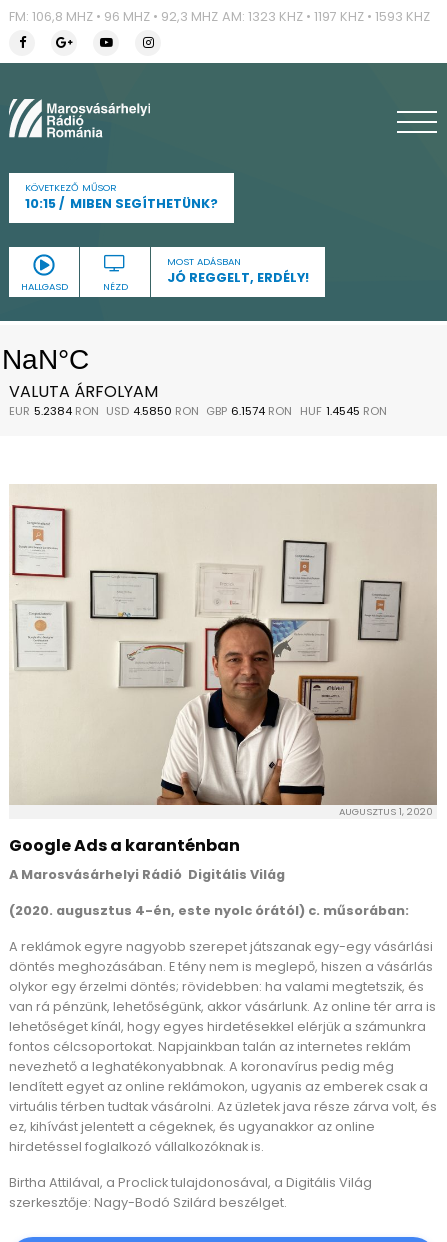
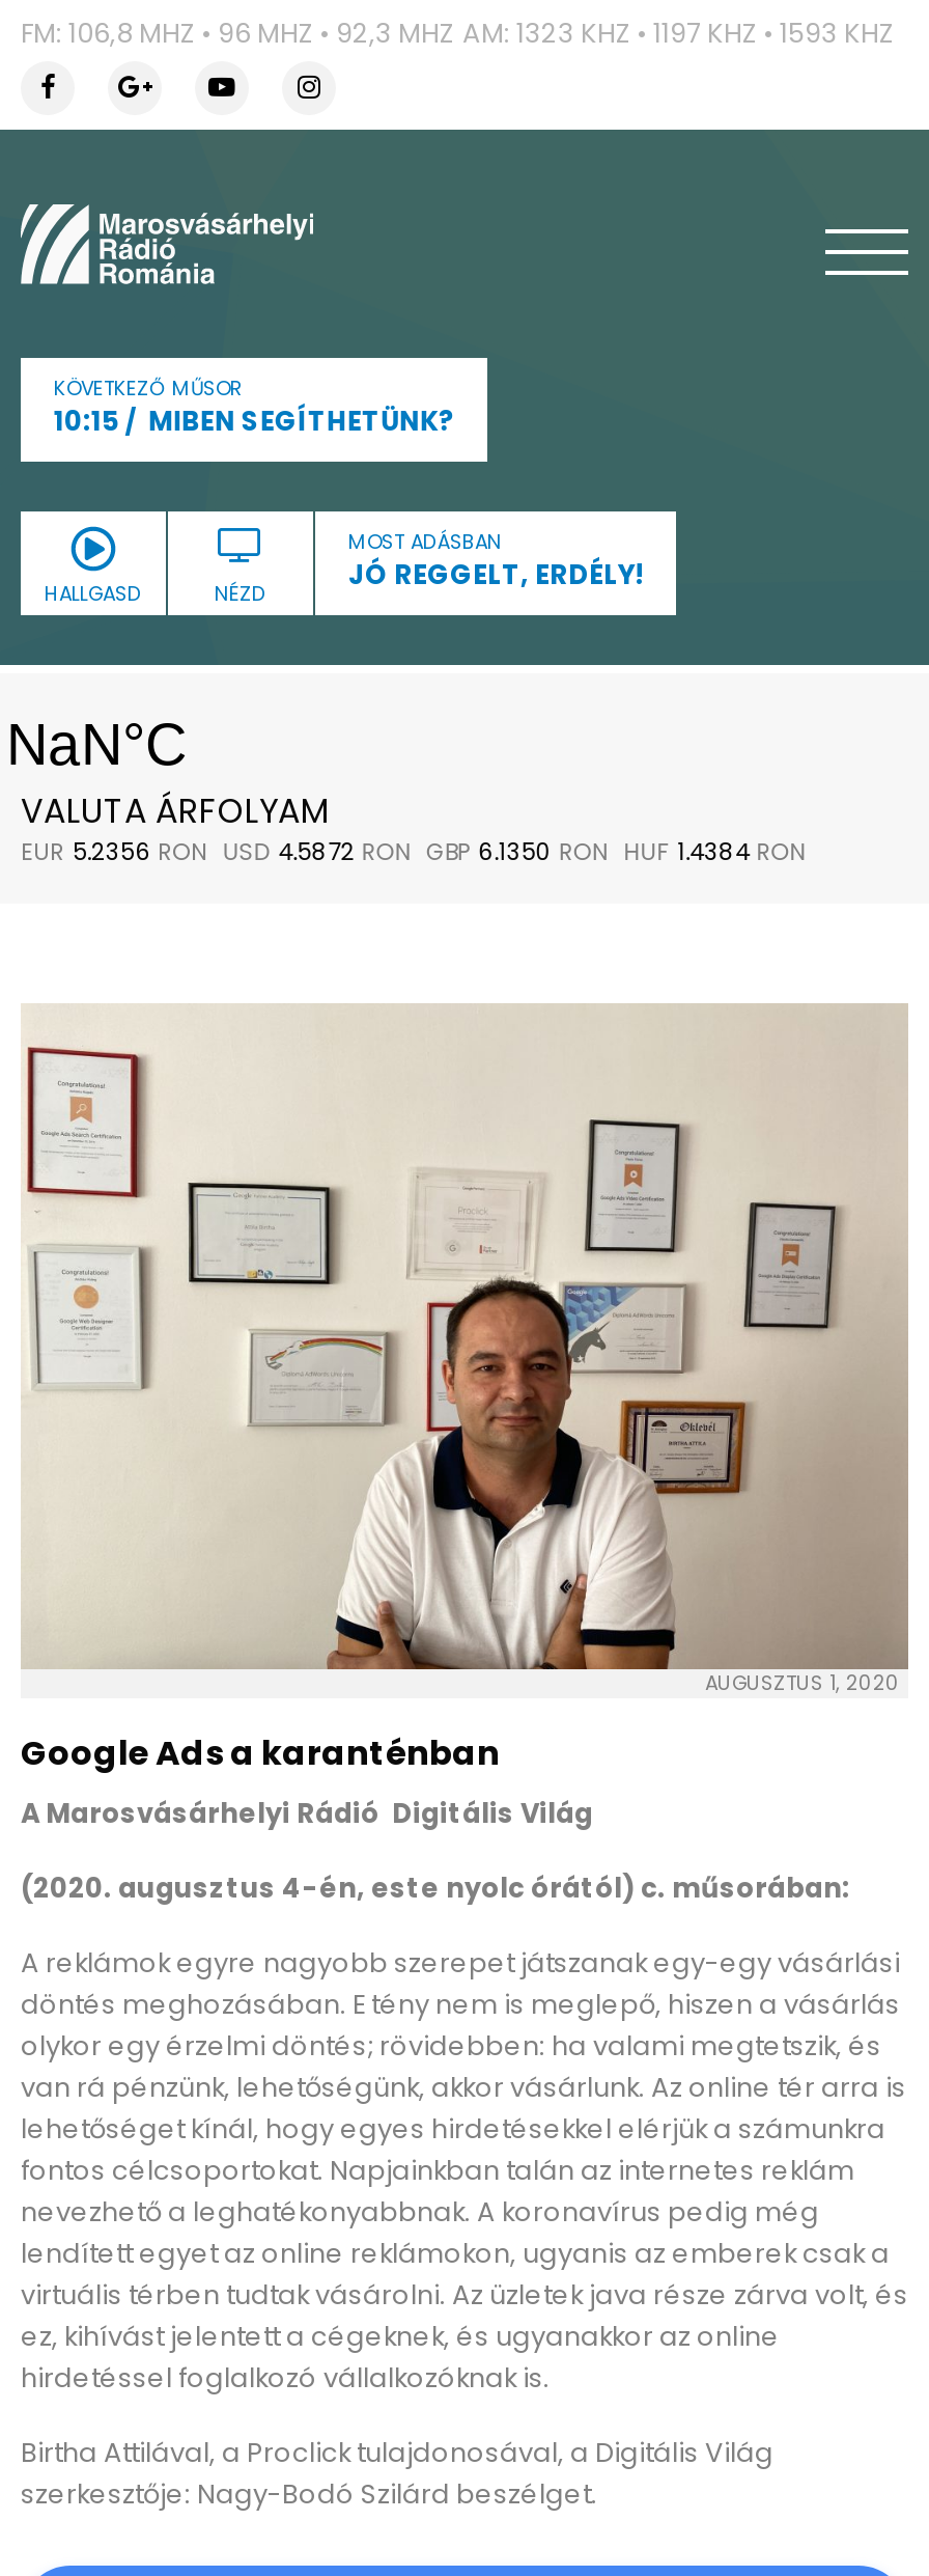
- EUR 5.2384 RON USD 4.5850 RON GBP 6.1574 RON HUF 1.4545 RON
+ EUR 5.2356 RON USD 4.5872 RON GBP 6.1350 RON HUF 1.4384 RON
